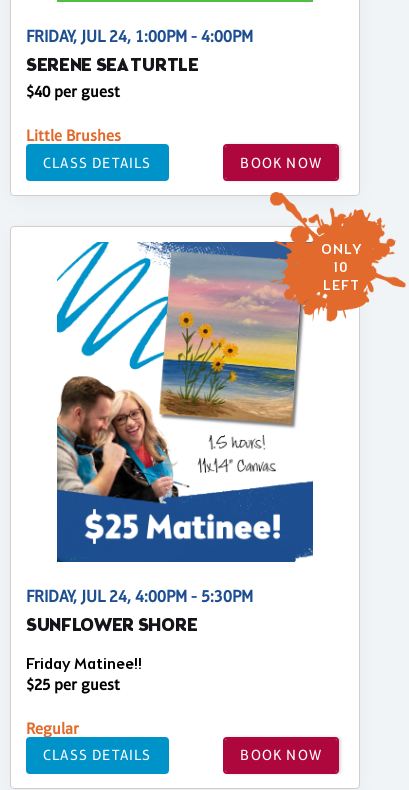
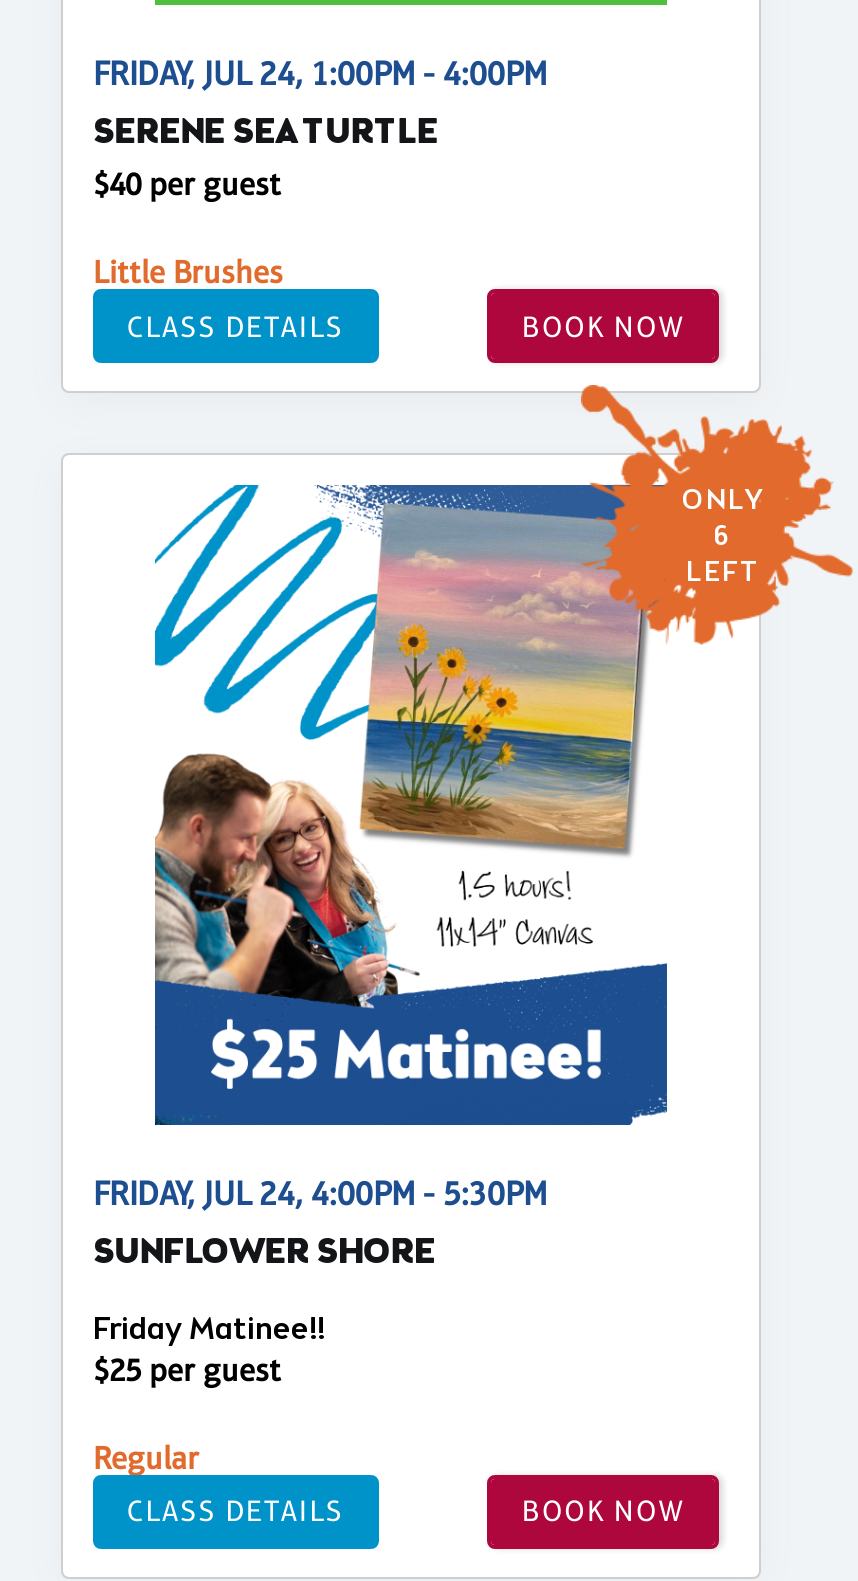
- 10
+ 6
